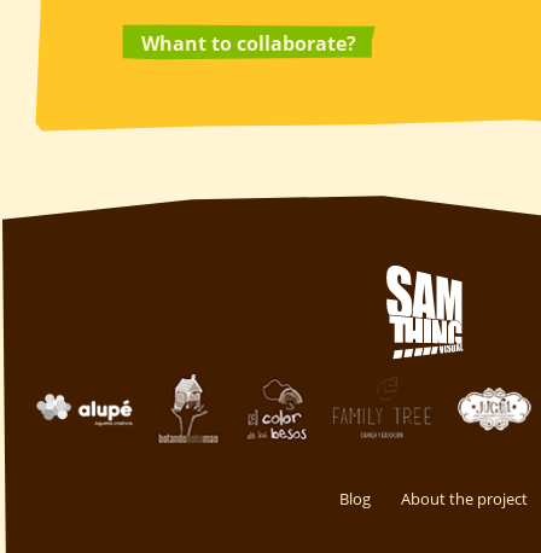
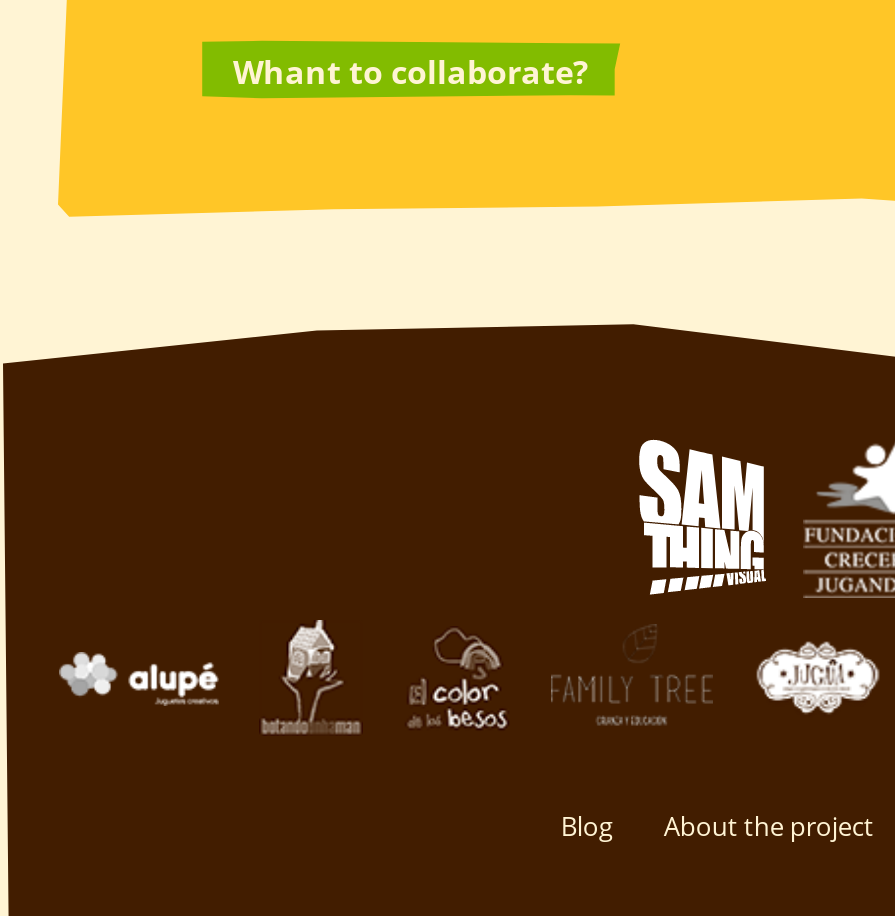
+ [image]
